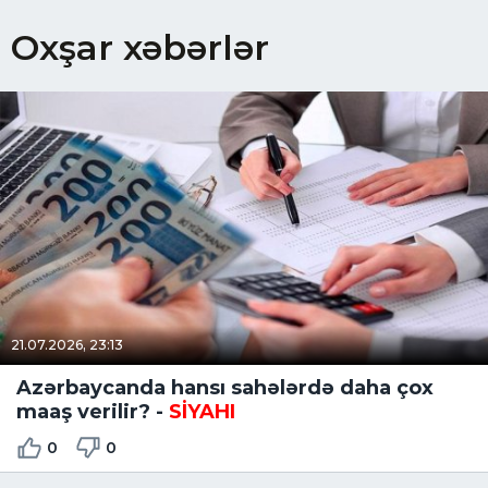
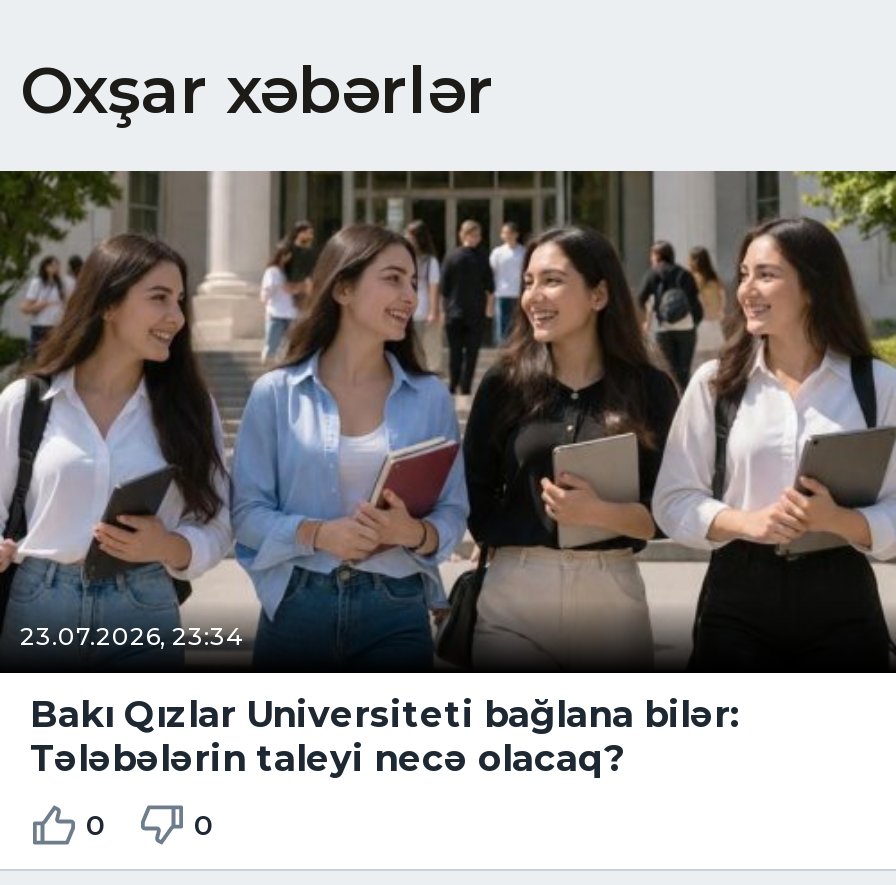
- [image]
- 21.07.2026, 23:13
+ [image]
+ 23.07.2026, 23:34

- Azərbaycanda hansı sahələrdə daha çox
- maaş verilir? - SİYAHI
+ Bakı Qızlar Universiteti bağlana bilər:
+ Tələbələrin taleyi necə olacaq?
